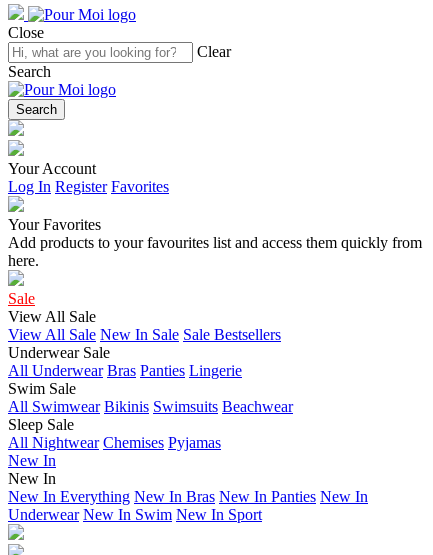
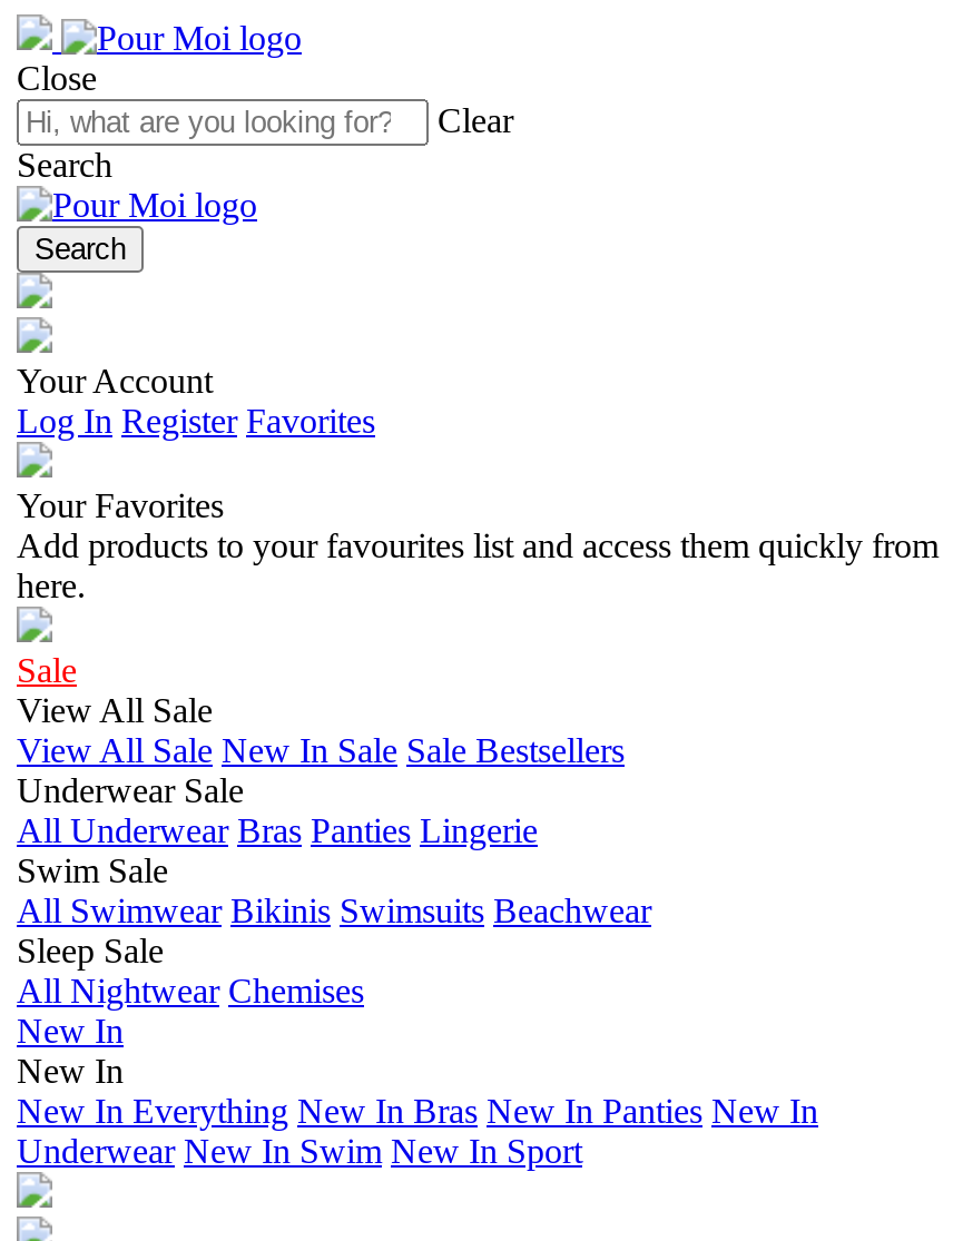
- All Nightwear Chemises Pyjamas
+ All Nightwear Chemises
